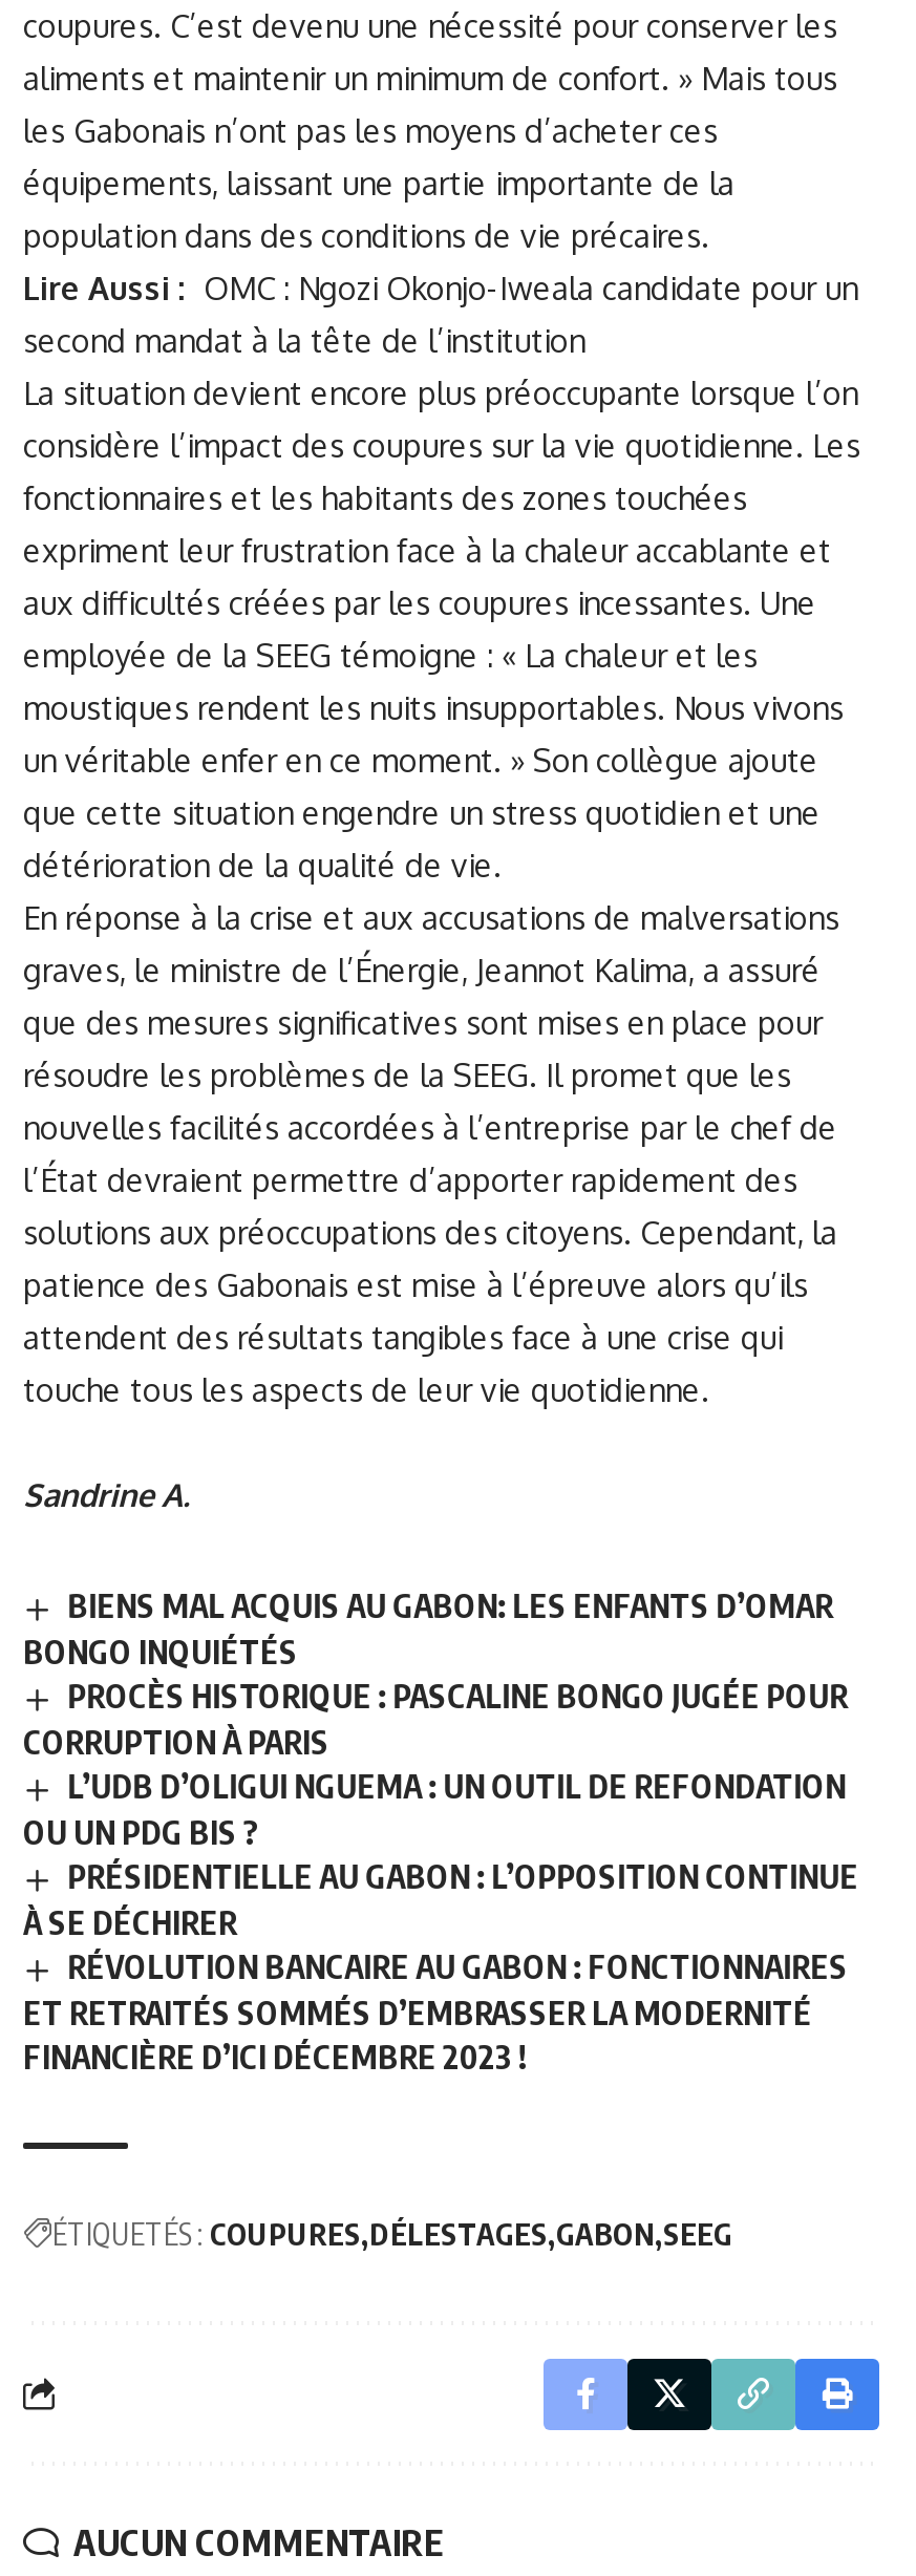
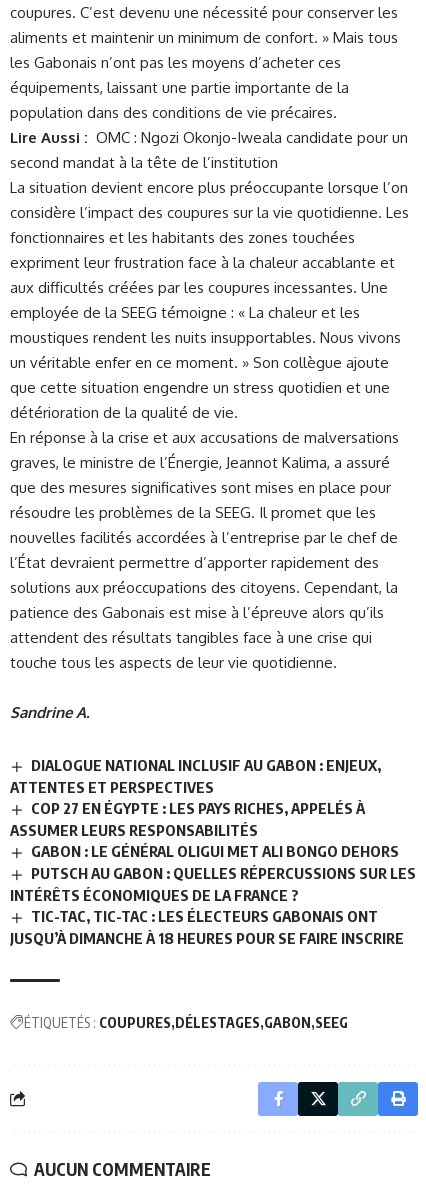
- BIENS MAL ACQUIS AU GABON: LES ENFANTS D’OMAR
- BONGO INQUIÉTÉS
- PROCÈS HISTORIQUE : PASCALINE BONGO JUGÉE POUR
- CORRUPTION À PARIS
- L’UDB D’OLIGUI NGUEMA : UN OUTIL DE REFONDATION
- OU UN PDG BIS ?
- PRÉSIDENTIELLE AU GABON : L’OPPOSITION CONTINUE
- À SE DÉCHIRER
- RÉVOLUTION BANCAIRE AU GABON : FONCTIONNAIRES
- ET RETRAITÉS SOMMÉS D’EMBRASSER LA MODERNITÉ
- FINANCIÈRE D’ICI DÉCEMBRE 2023 !
+ DIALOGUE NATIONAL INCLUSIF AU GABON : ENJEUX,
+ ATTENTES ET PERSPECTIVES
+ COP 27 EN ÉGYPTE : LES PAYS RICHES, APPELÉS À
+ ASSUMER LEURS RESPONSABILITÉS
+ GABON : LE GÉNÉRAL OLIGUI MET ALI BONGO DEHORS
+ PUTSCH AU GABON : QUELLES RÉPERCUSSIONS SUR LES
+ INTÉRÊTS ÉCONOMIQUES DE LA FRANCE ?
+ TIC-TAC, TIC-TAC : LES ÉLECTEURS GABONAIS ONT
+ JUSQU’À DIMANCHE À 18 HEURES POUR SE FAIRE INSCRIRE
